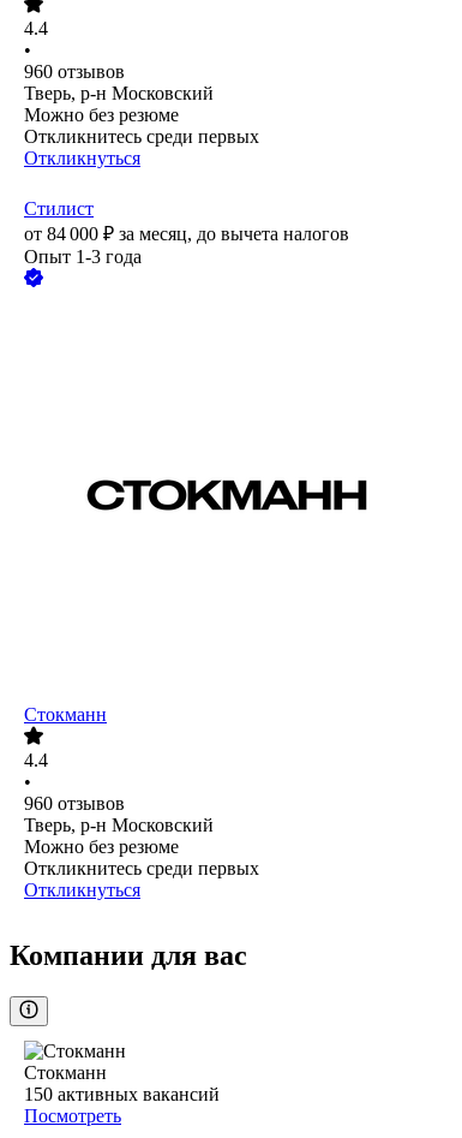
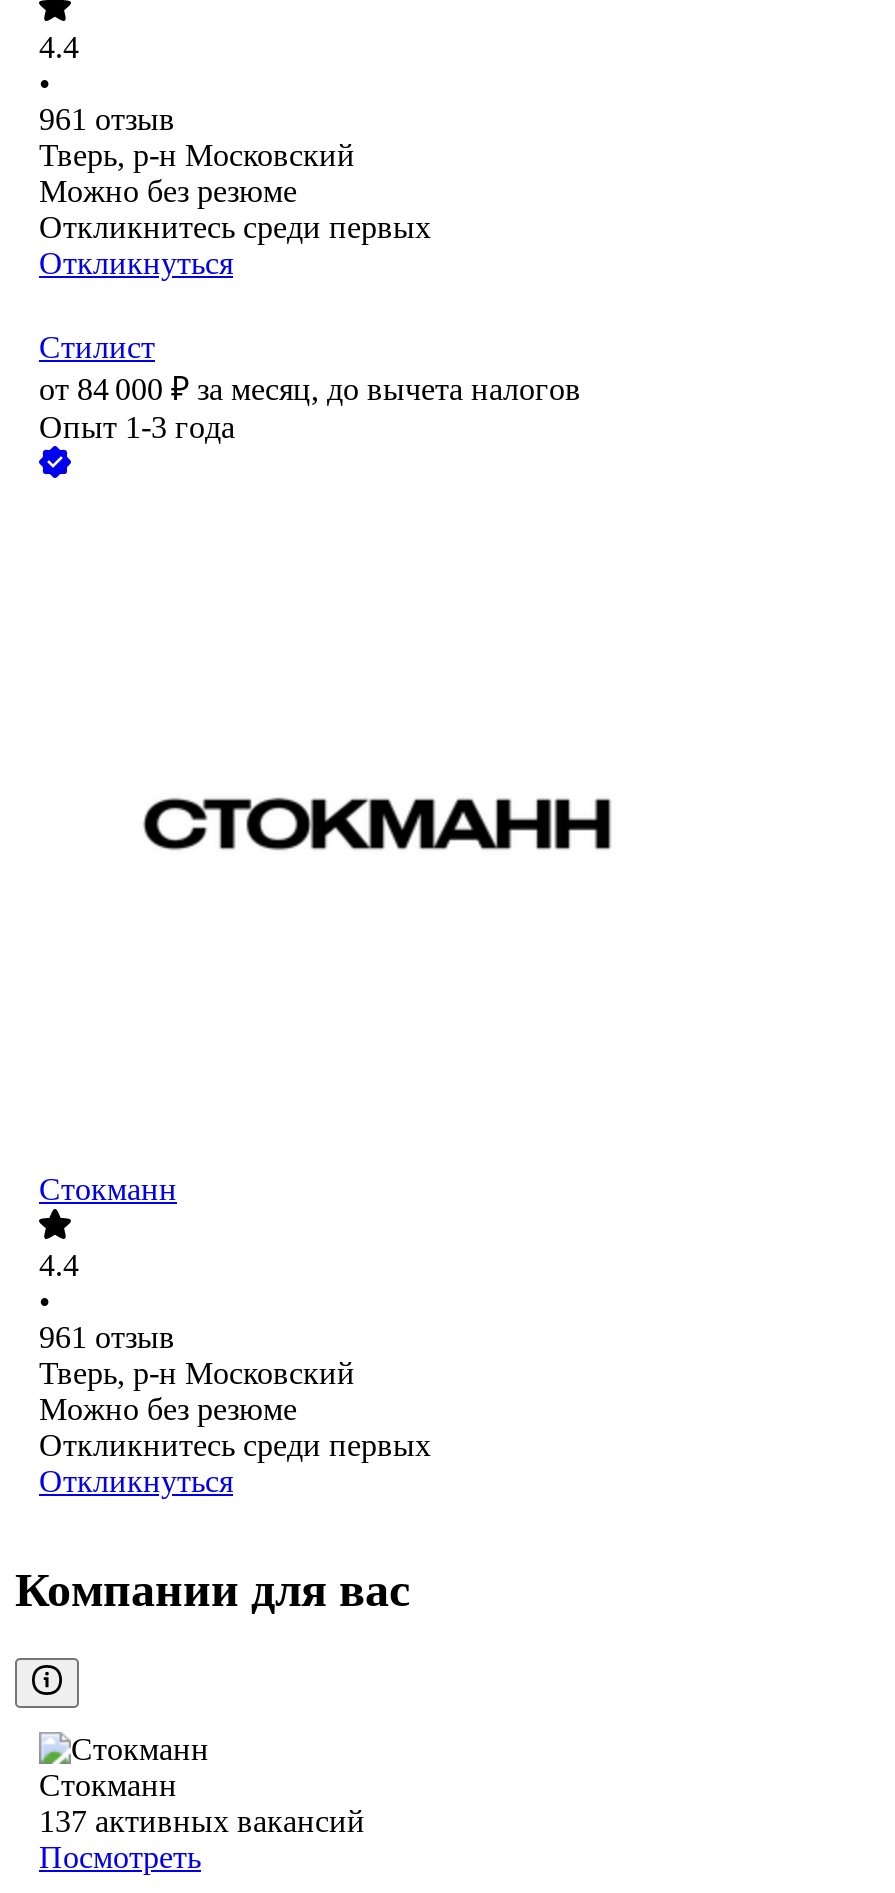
- 960 отзывов
+ 961 отзыв

- 960 отзывов
+ 961 отзыв

- 150 активных вакансий
+ 137 активных вакансий
